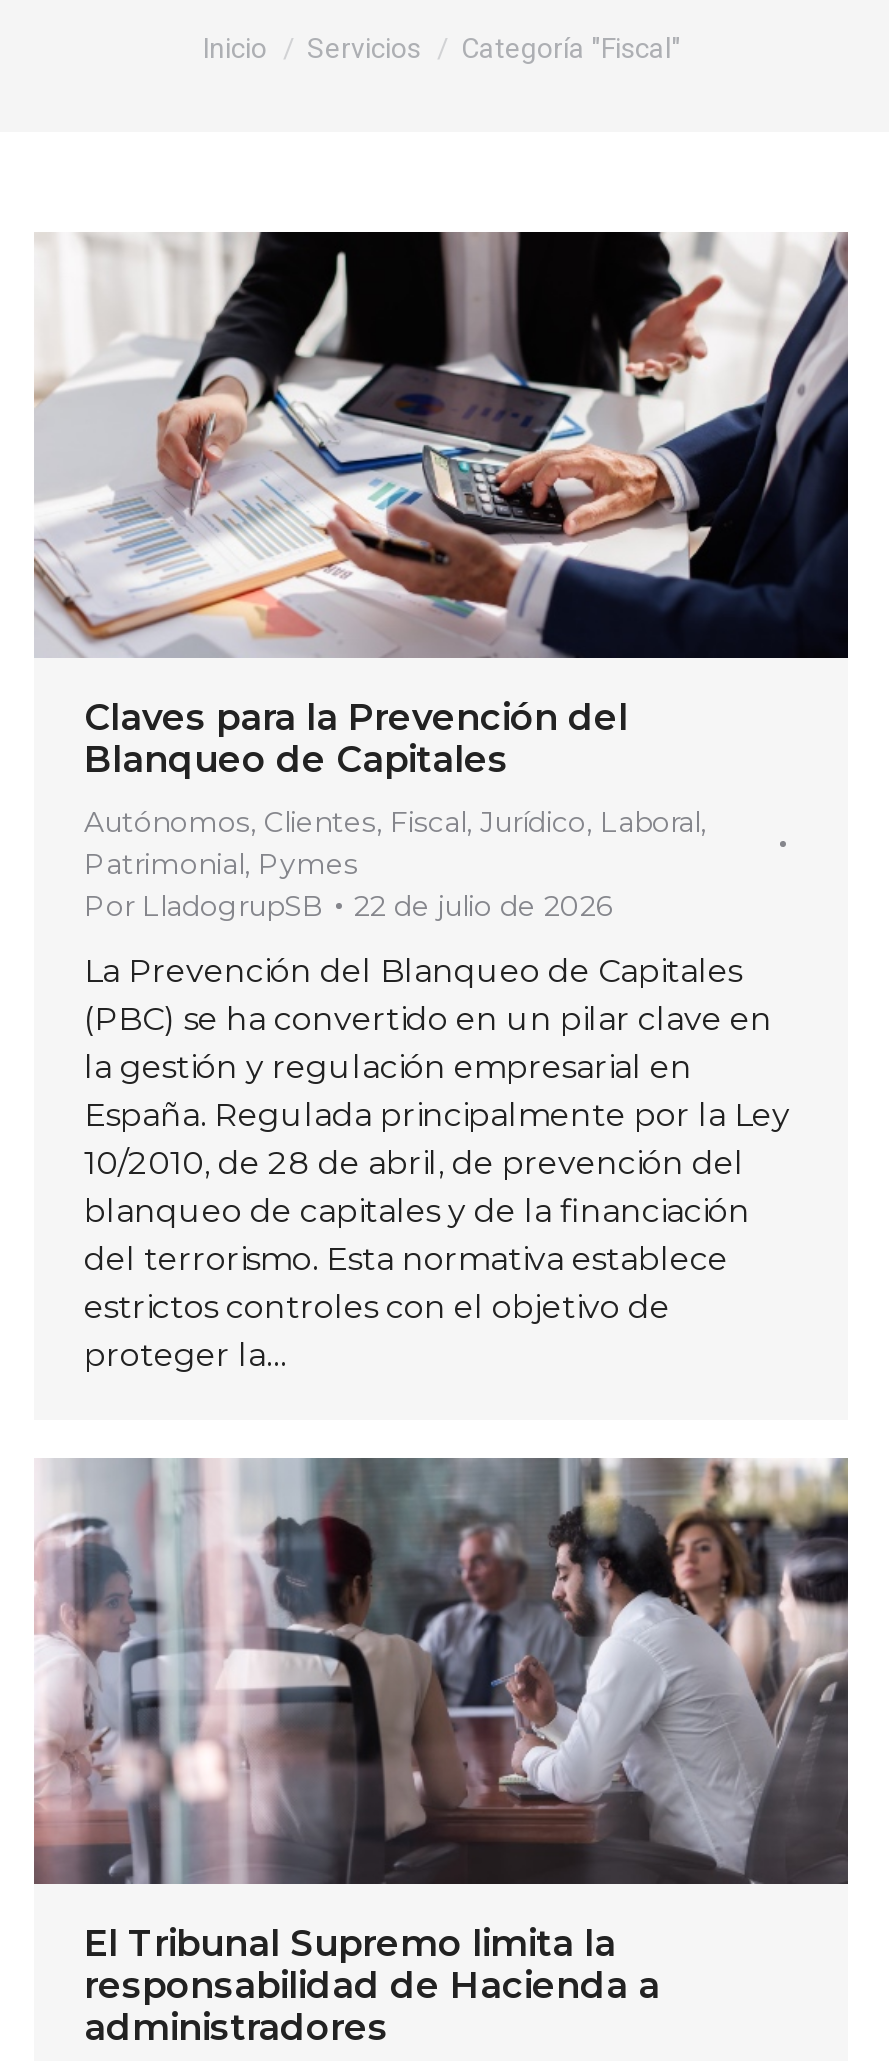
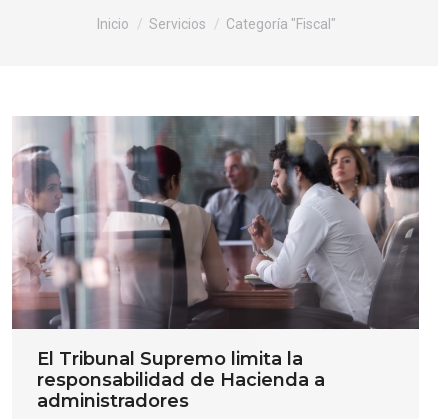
- [image]
- Claves para la Prevención del
- Blanqueo de Capitales
- Autónomos, Clientes, Fiscal, Jurídico, Laboral,
- Patrimonial, Pymes
- Por LladogrupSB
- 22 de julio de 2026
- La Prevención del Blanqueo de Capitales
- (PBC) se ha convertido en un pilar clave en
- la gestión y regulación empresarial en
- España. Regulada principalmente por la Ley
- 10/2010, de 28 de abril, de prevención del
- blanqueo de capitales y de la financiación
- del terrorismo. Esta normativa establece
- estrictos controles con el objetivo de
- proteger la…
